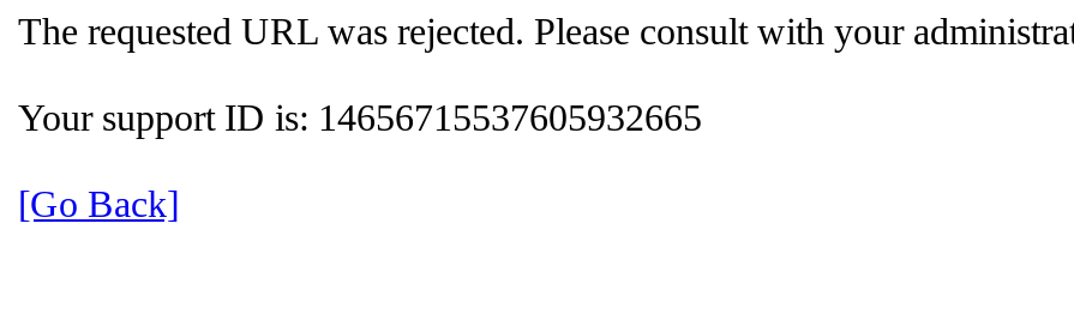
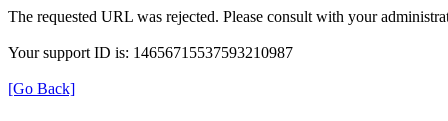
- Your support ID is: 14656715537605932665
+ Your support ID is: 14656715537593210987
